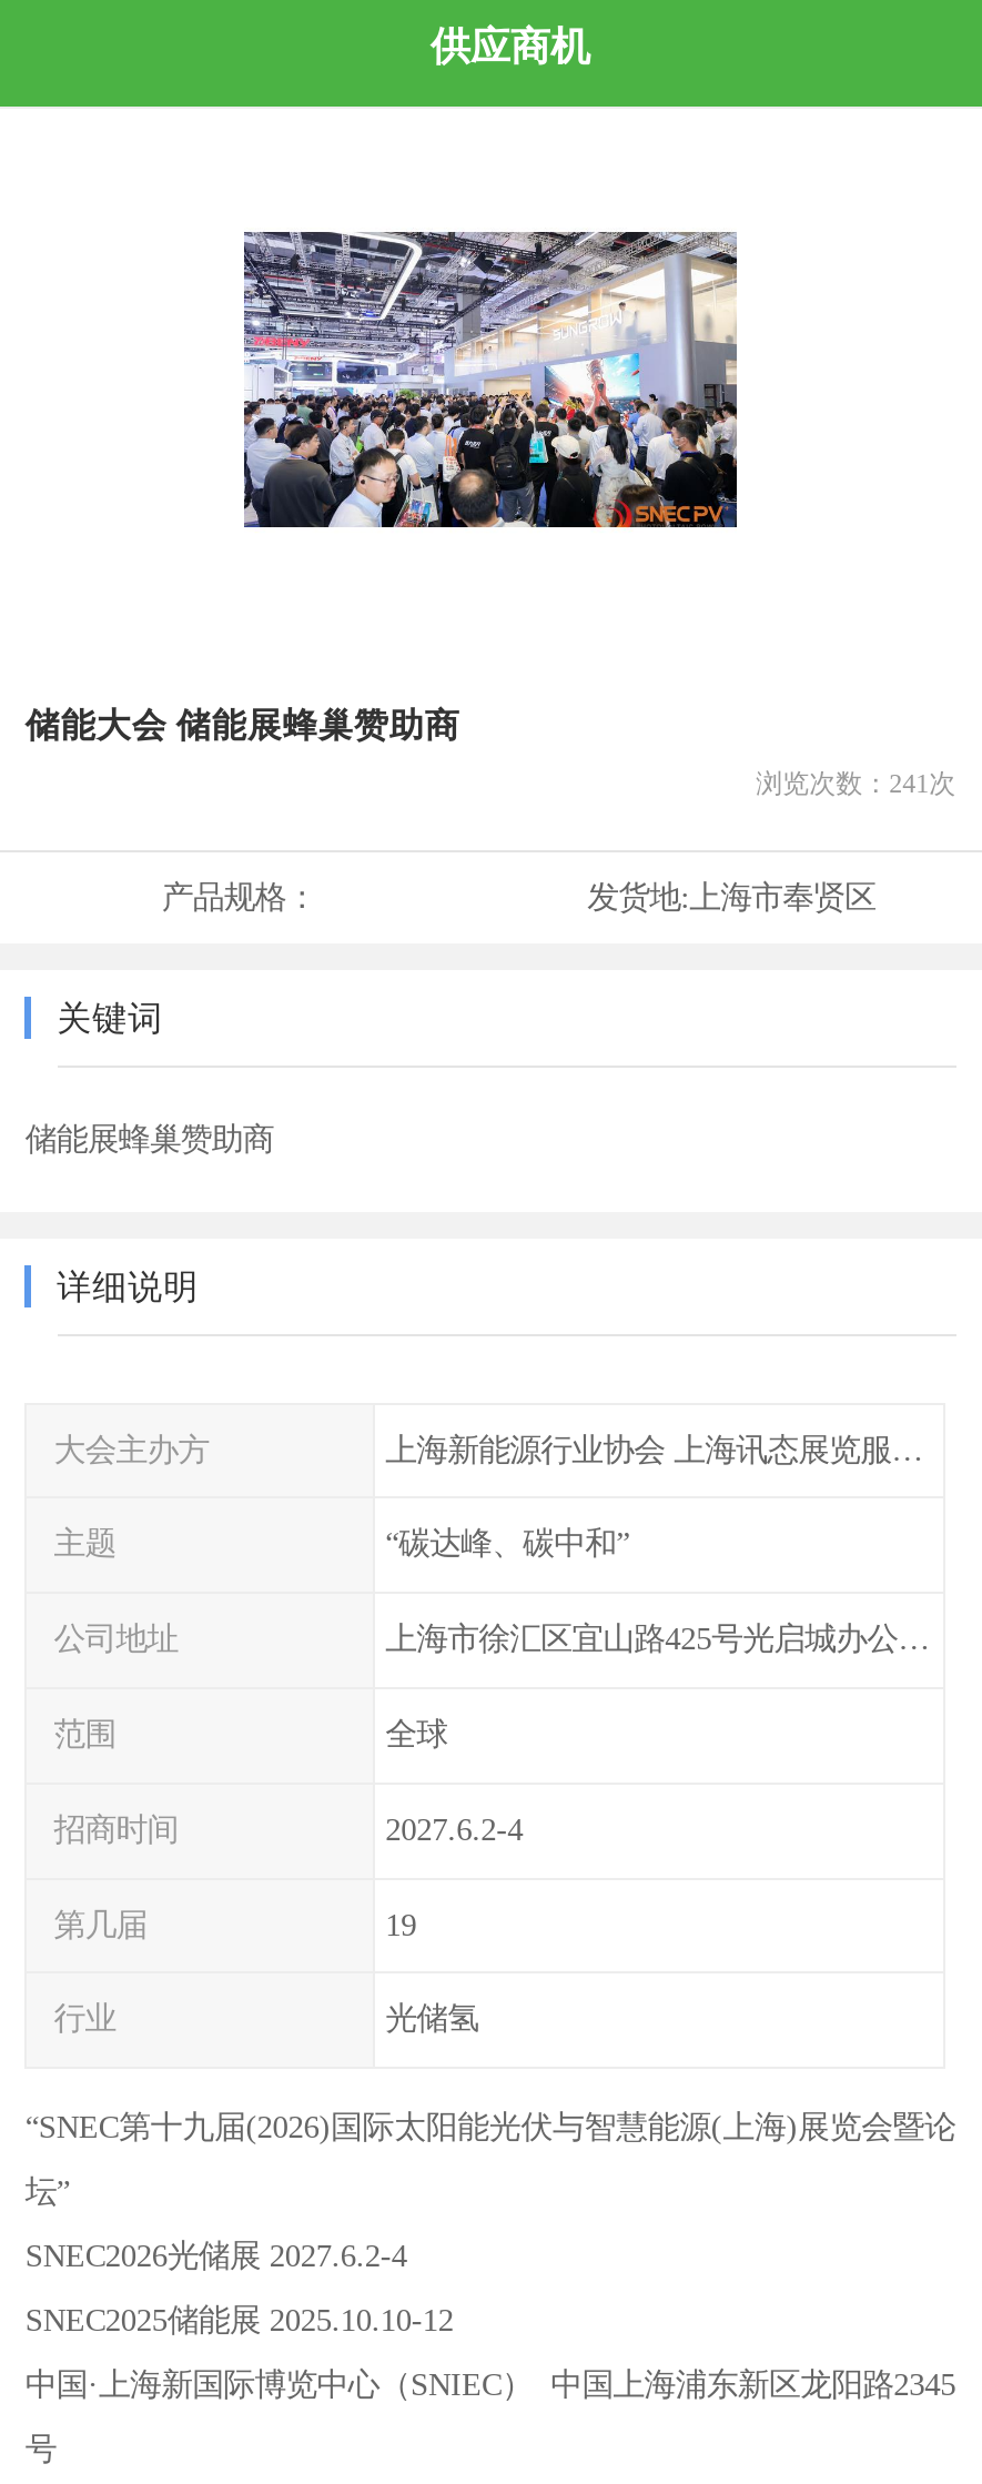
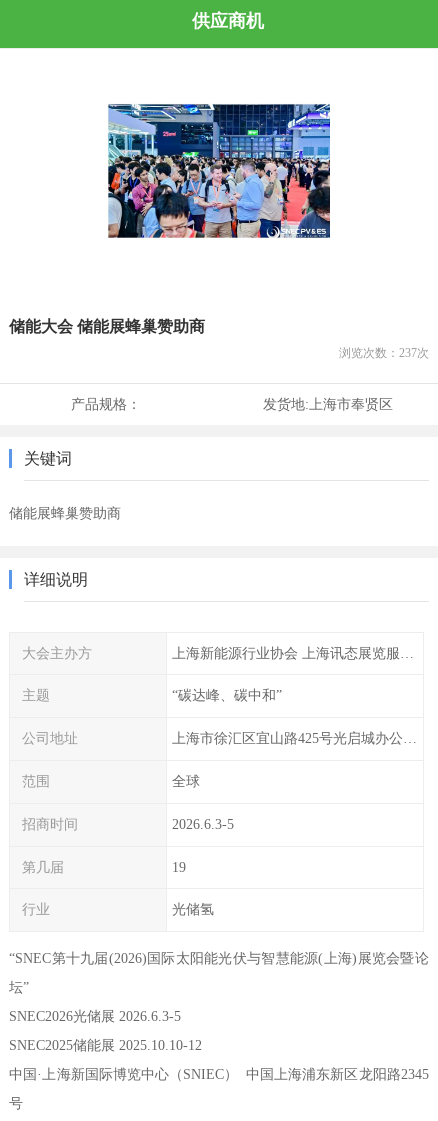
- [image]
+ [image]

- 浏览次数：241次
+ 浏览次数：237次

- 2027.6.2-4
+ 2026.6.3-5

- SNEC2026光储展 2027.6.2-4
+ SNEC2026光储展 2026.6.3-5
